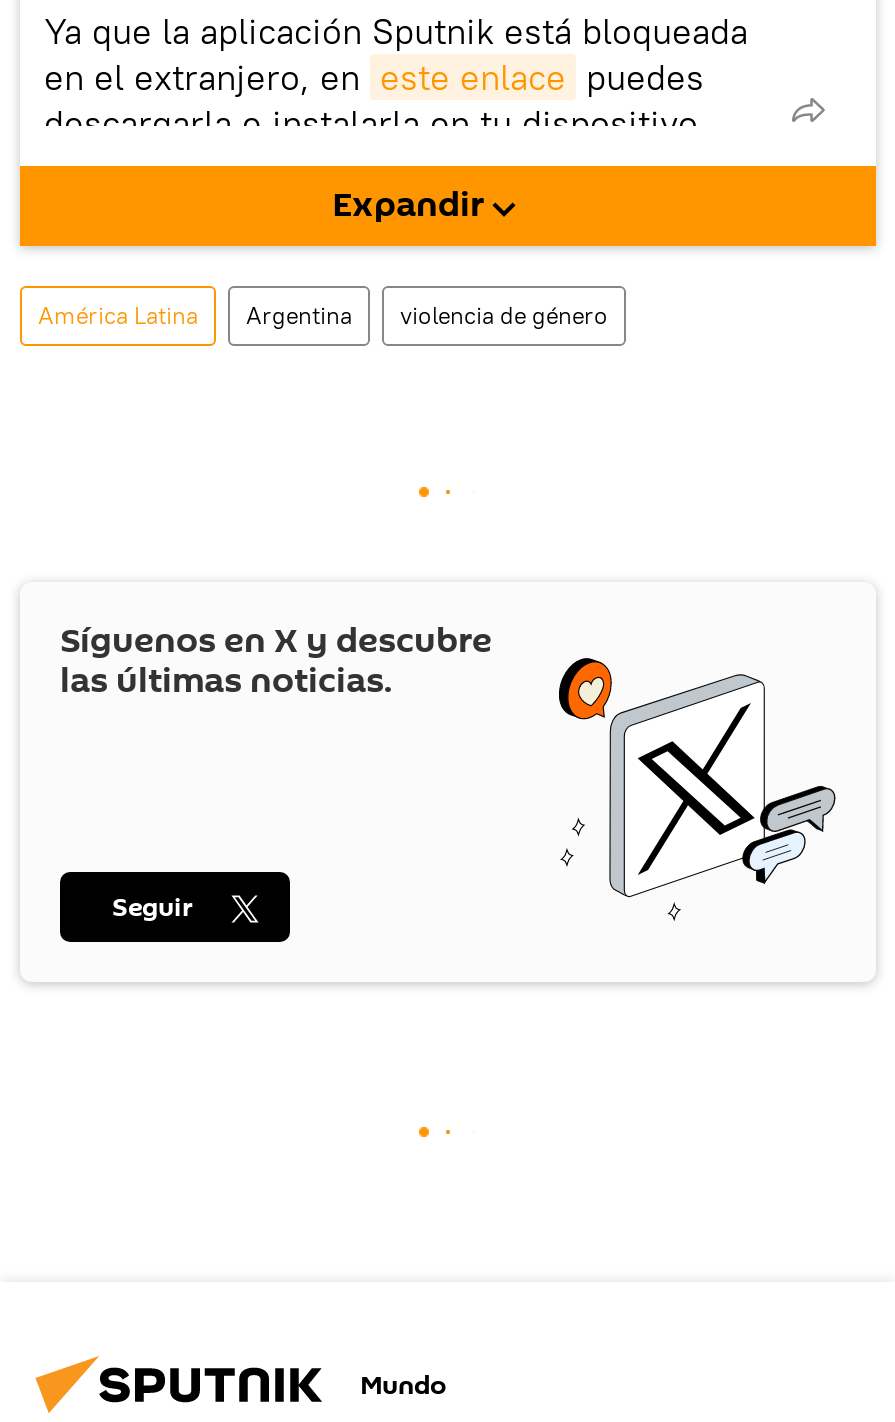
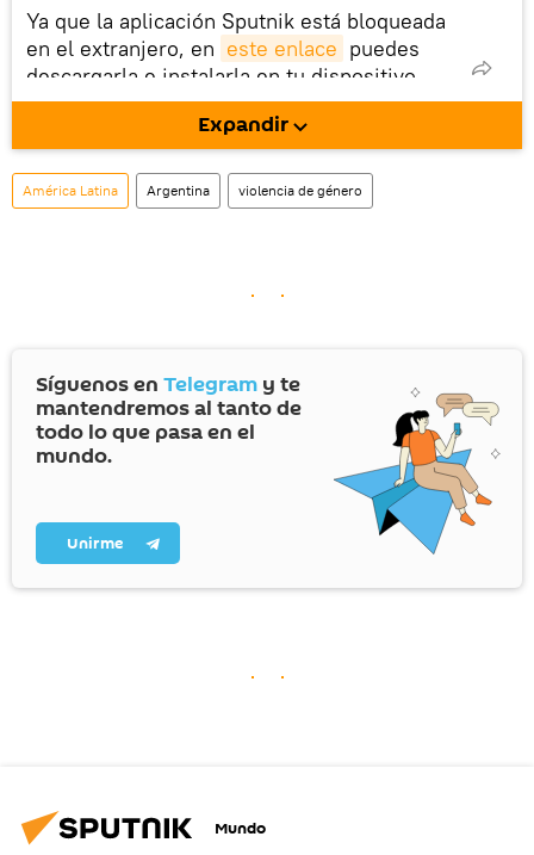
- [image]
- Síguenos en X y descubre
- las últimas noticias.
+ [image]
+ Síguenos en Telegram y te
+ mantendremos al tanto de
+ todo lo que pasa en el
+ mundo.

- Seguir
+ Unirme
